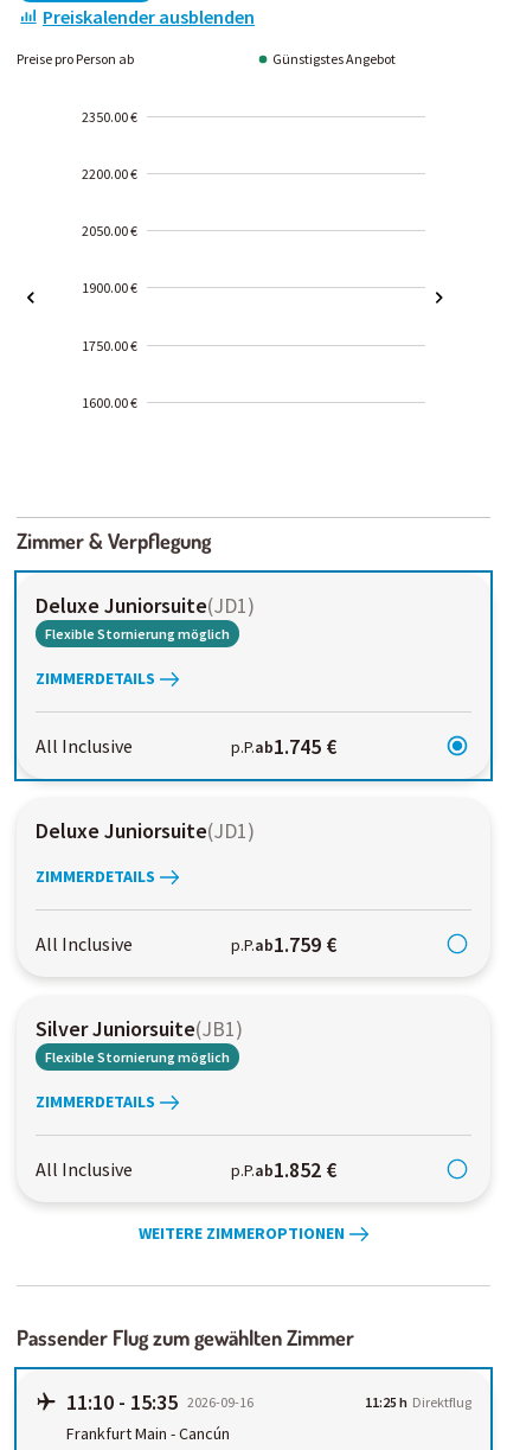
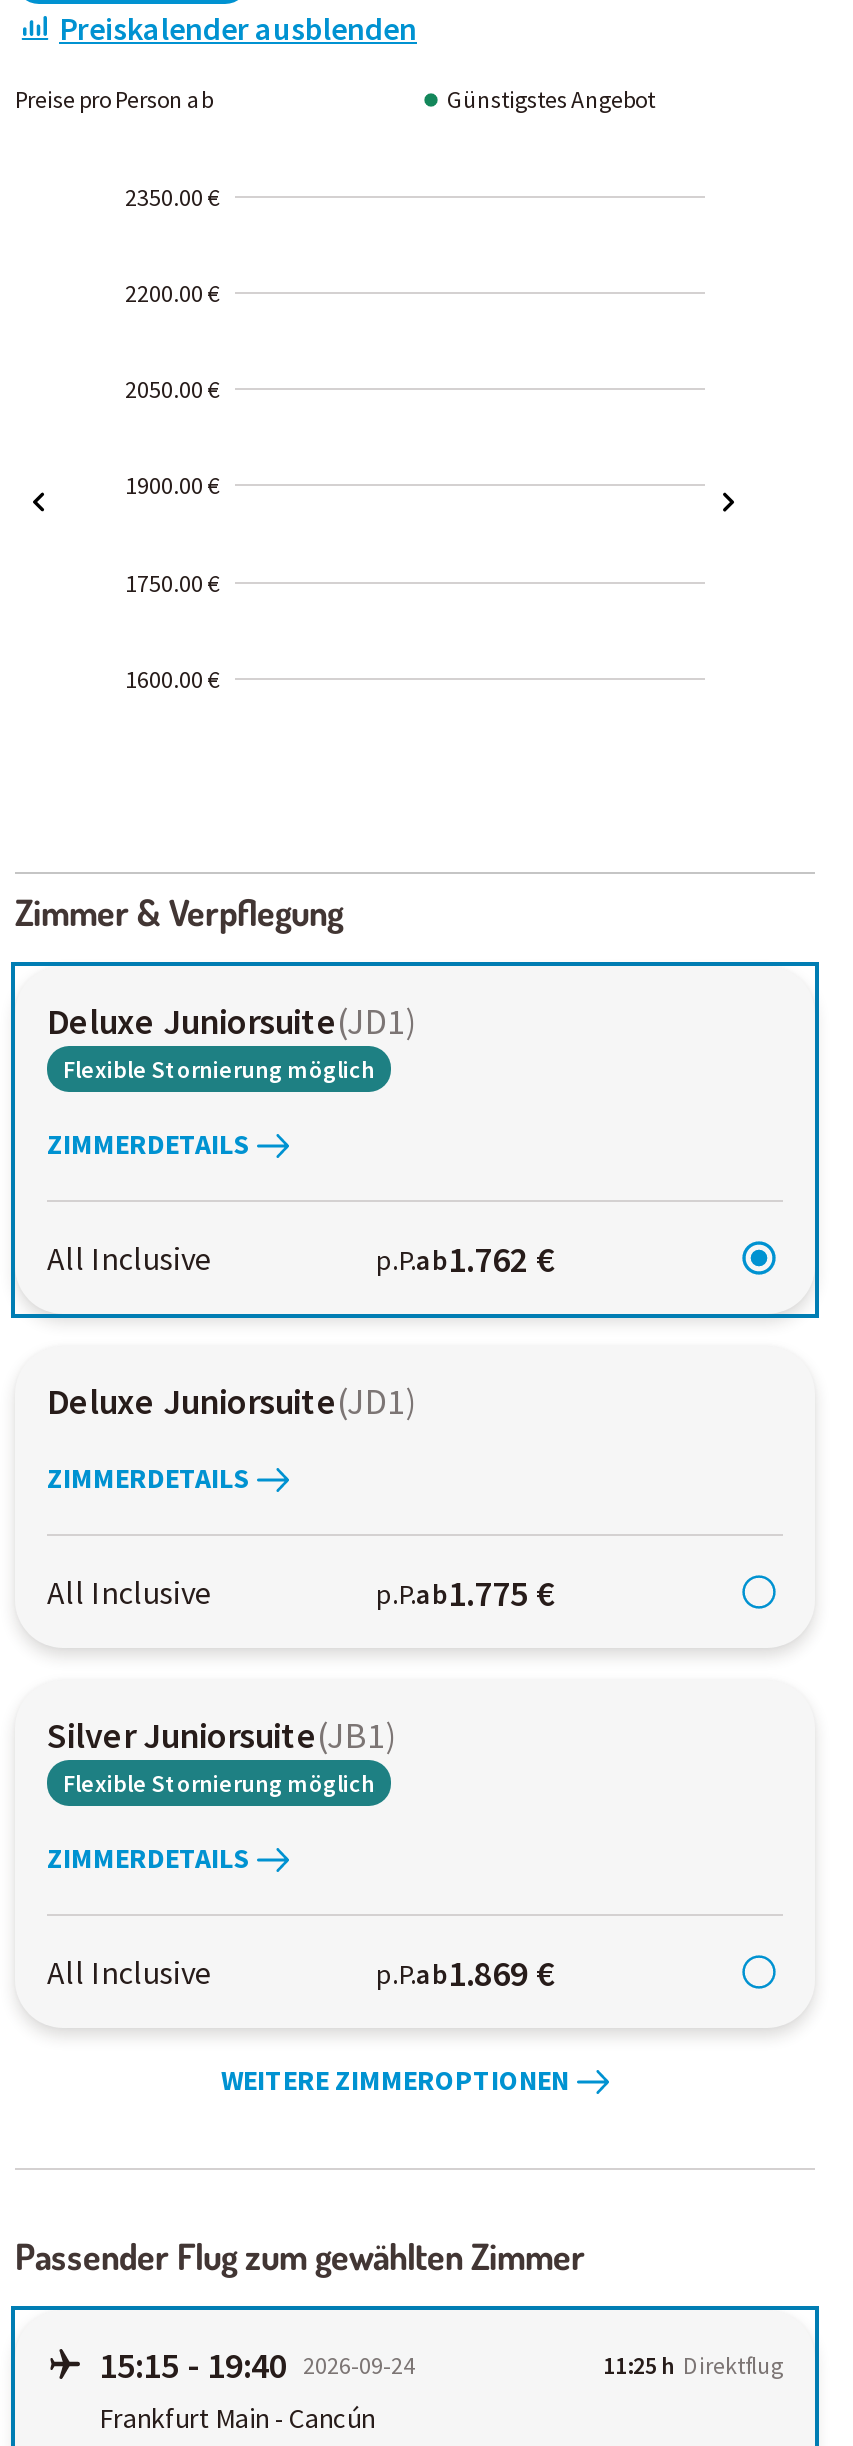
- p.P.ab1.745 €
+ p.P.ab1.762 €

- p.P.ab1.759 €
+ p.P.ab1.775 €

- p.P.ab1.852 €
+ p.P.ab1.869 €

- 11:10 - 15:35 2026-09-16
+ 15:15 - 19:40 2026-09-24
